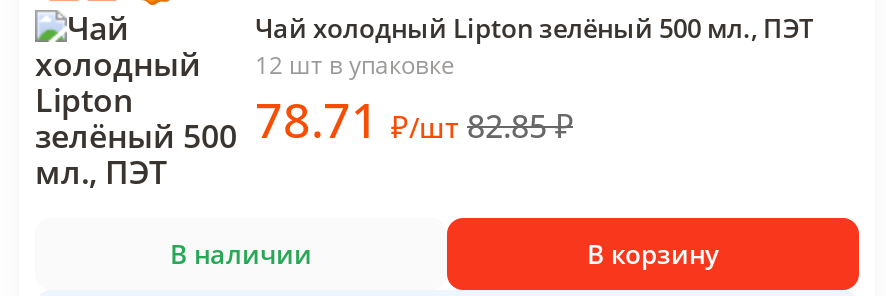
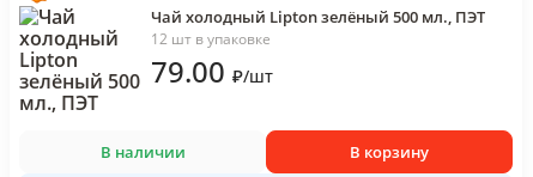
- 78.71 ₽/шт 82.85 ₽
+ 79.00 ₽/шт
